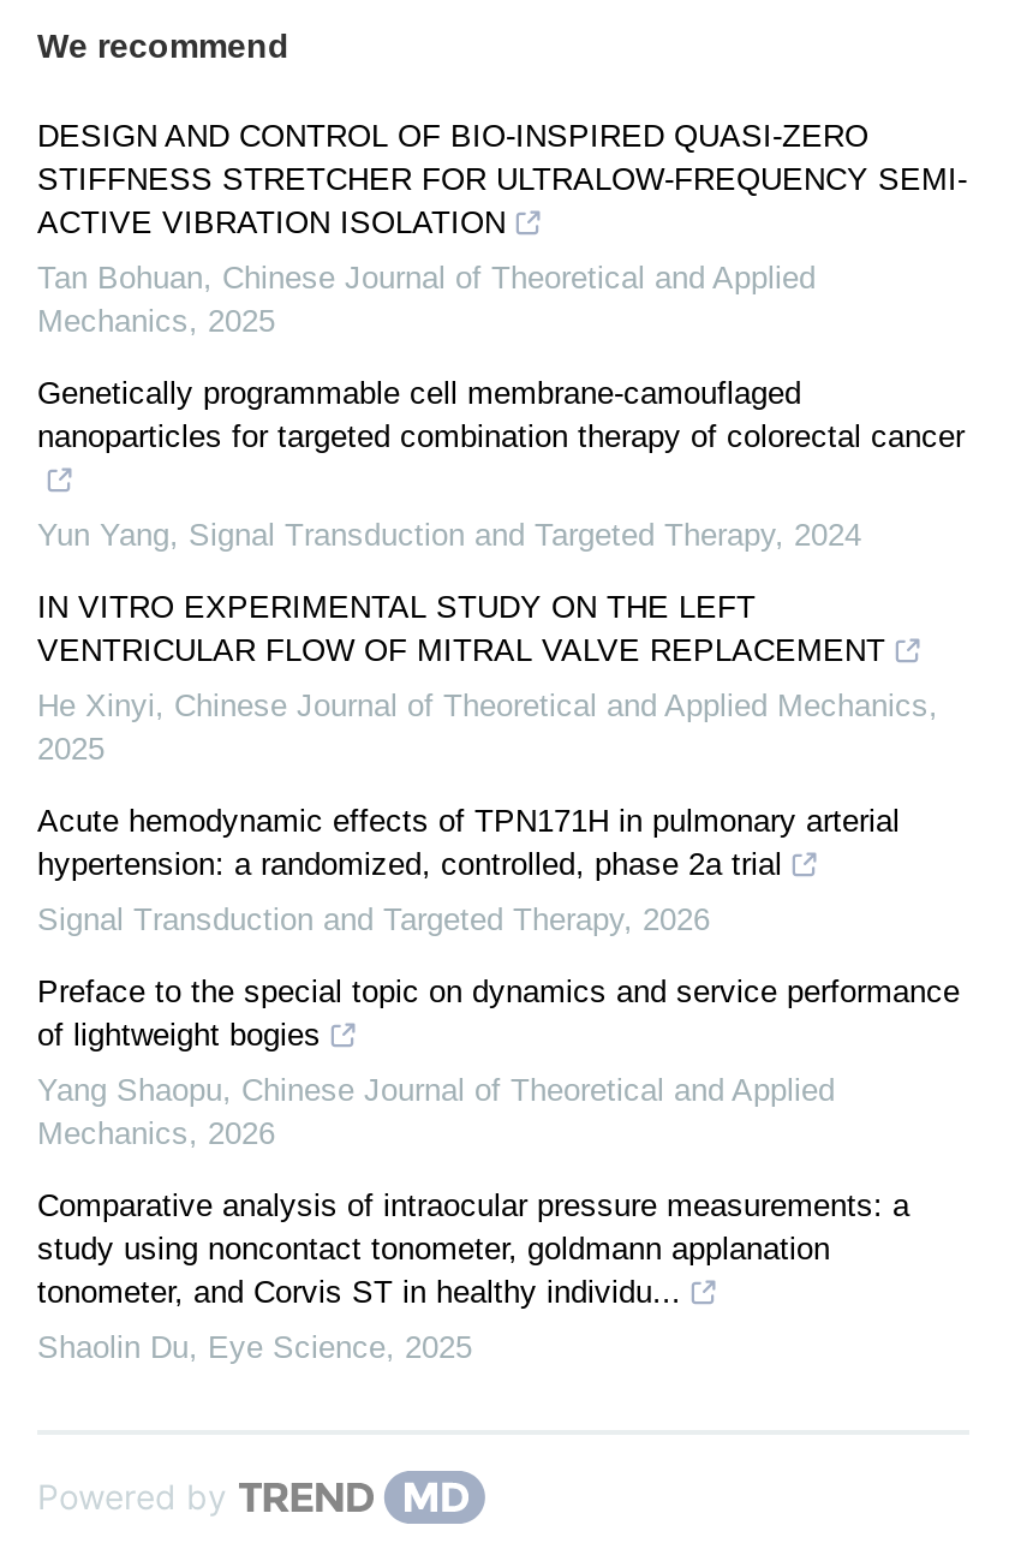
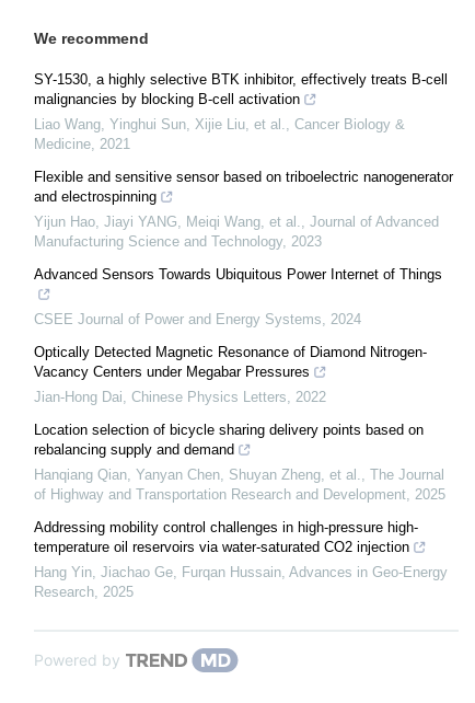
- DESIGN AND CONTROL OF BIO-INSPIRED QUASI-ZERO
- STIFFNESS STRETCHER FOR ULTRALOW-FREQUENCY SEMI-
- ACTIVE VIBRATION ISOLATION
+ SY-1530, a highly selective BTK inhibitor, effectively treats B-cell
+ malignancies by blocking B-cell activation

- Tan Bohuan, Chinese Journal of Theoretical and Applied
- Mechanics, 2025
+ Liao Wang, Yinghui Sun, Xijie Liu, et al., Cancer Biology &
+ Medicine, 2021

- Genetically programmable cell membrane-camouflaged
- nanoparticles for targeted combination therapy of colorectal cancer
+ Flexible and sensitive sensor based on triboelectric nanogenerator
+ and electrospinning

- Yun Yang, Signal Transduction and Targeted Therapy, 2024
+ Yijun Hao, Jiayi YANG, Meiqi Wang, et al., Journal of Advanced
+ Manufacturing Science and Technology, 2023

- IN VITRO EXPERIMENTAL STUDY ON THE LEFT
- VENTRICULAR FLOW OF MITRAL VALVE REPLACEMENT
+ Advanced Sensors Towards Ubiquitous Power Internet of Things

- He Xinyi, Chinese Journal of Theoretical and Applied Mechanics,
- 2025
+ CSEE Journal of Power and Energy Systems, 2024

- Acute hemodynamic effects of TPN171H in pulmonary arterial
- hypertension: a randomized, controlled, phase 2a trial
+ Optically Detected Magnetic Resonance of Diamond Nitrogen-
+ Vacancy Centers under Megabar Pressures

- Signal Transduction and Targeted Therapy, 2026
+ Jian-Hong Dai, Chinese Physics Letters, 2022

- Preface to the special topic on dynamics and service performance
- of lightweight bogies
+ Location selection of bicycle sharing delivery points based on
+ rebalancing supply and demand

- Yang Shaopu, Chinese Journal of Theoretical and Applied
- Mechanics, 2026
+ Hanqiang Qian, Yanyan Chen, Shuyan Zheng, et al., The Journal
+ of Highway and Transportation Research and Development, 2025

- Comparative analysis of intraocular pressure measurements: a
- study using noncontact tonometer, goldmann applanation
- tonometer, and Corvis ST in healthy individu...
+ Addressing mobility control challenges in high-pressure high-
+ temperature oil reservoirs via water-saturated CO2 injection

- Shaolin Du, Eye Science, 2025
+ Hang Yin, Jiachao Ge, Furqan Hussain, Advances in Geo-Energy
+ Research, 2025
